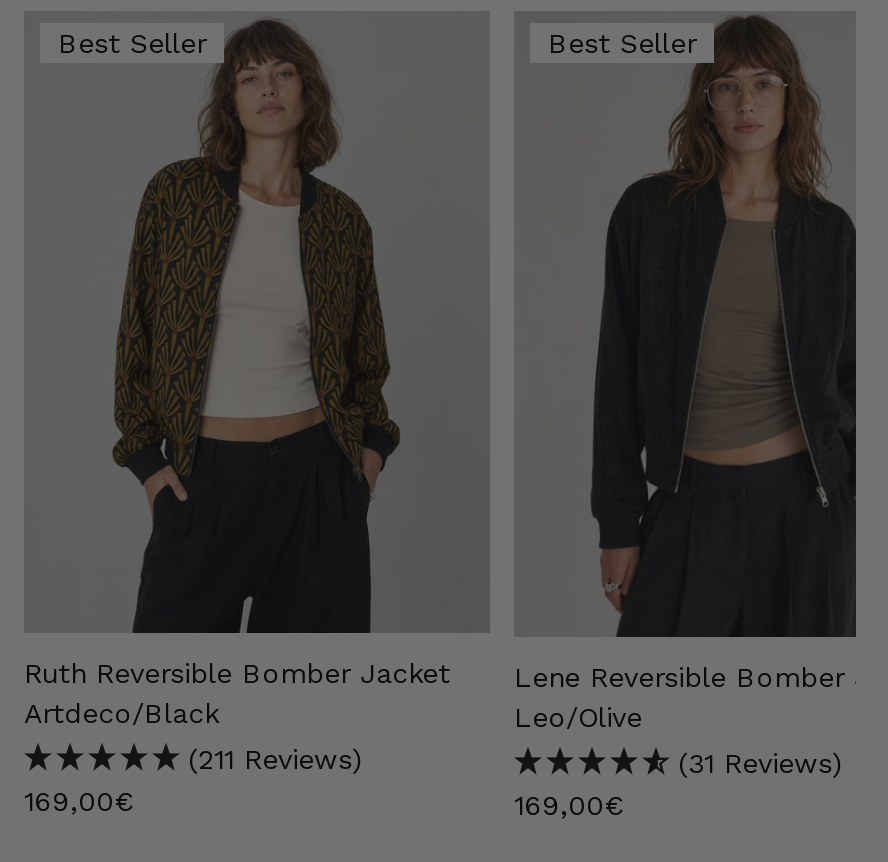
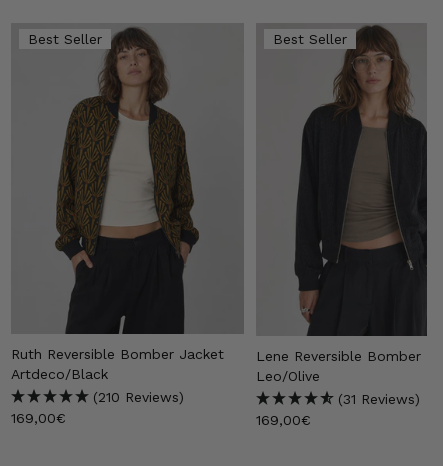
- (211 Reviews)
+ (210 Reviews)
